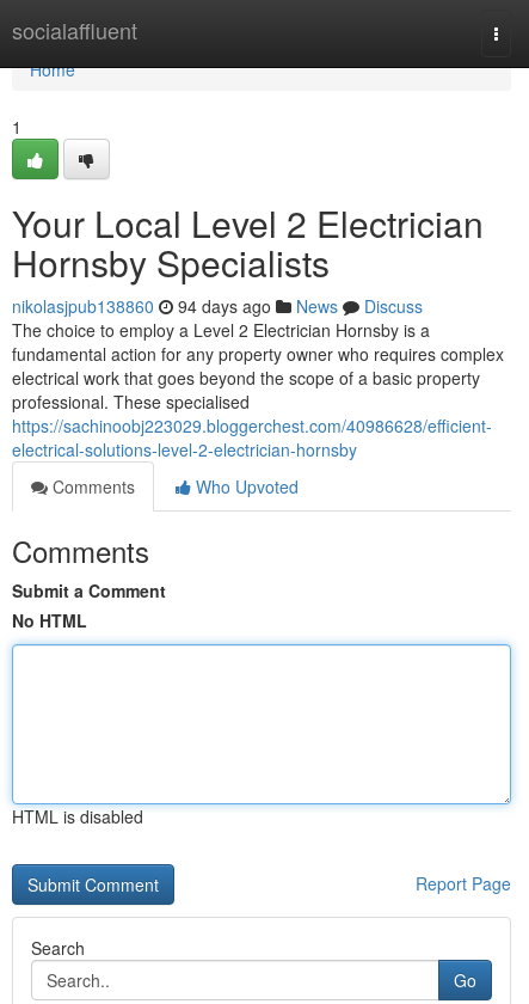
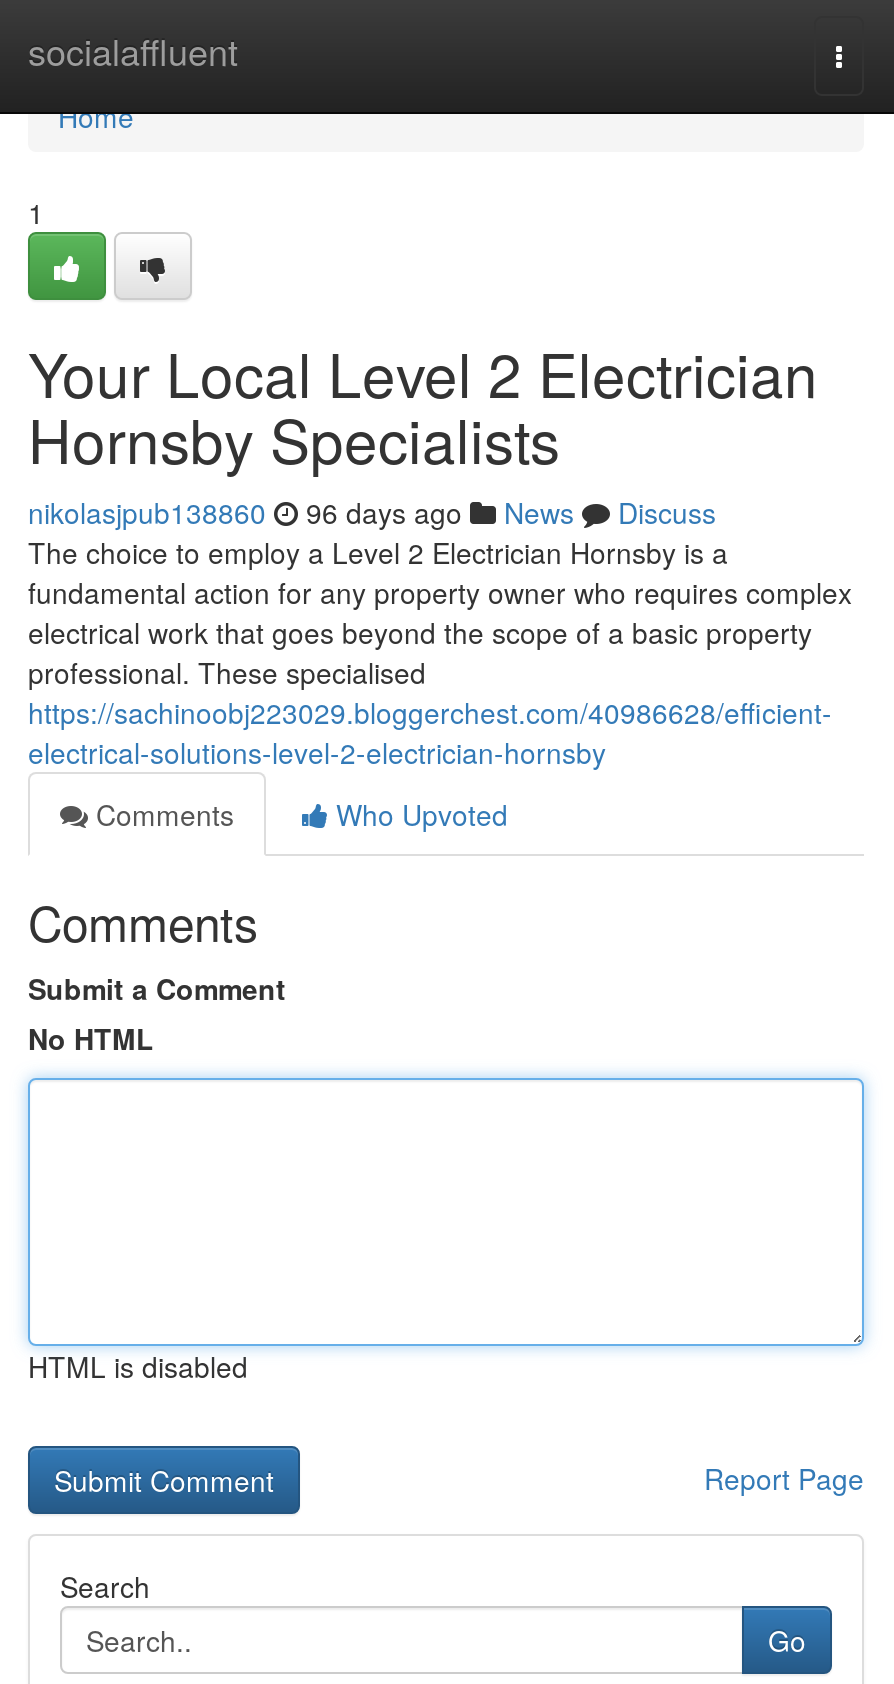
- nikolasjpub138860 94 days ago News Discuss
+ nikolasjpub138860 96 days ago News Discuss
